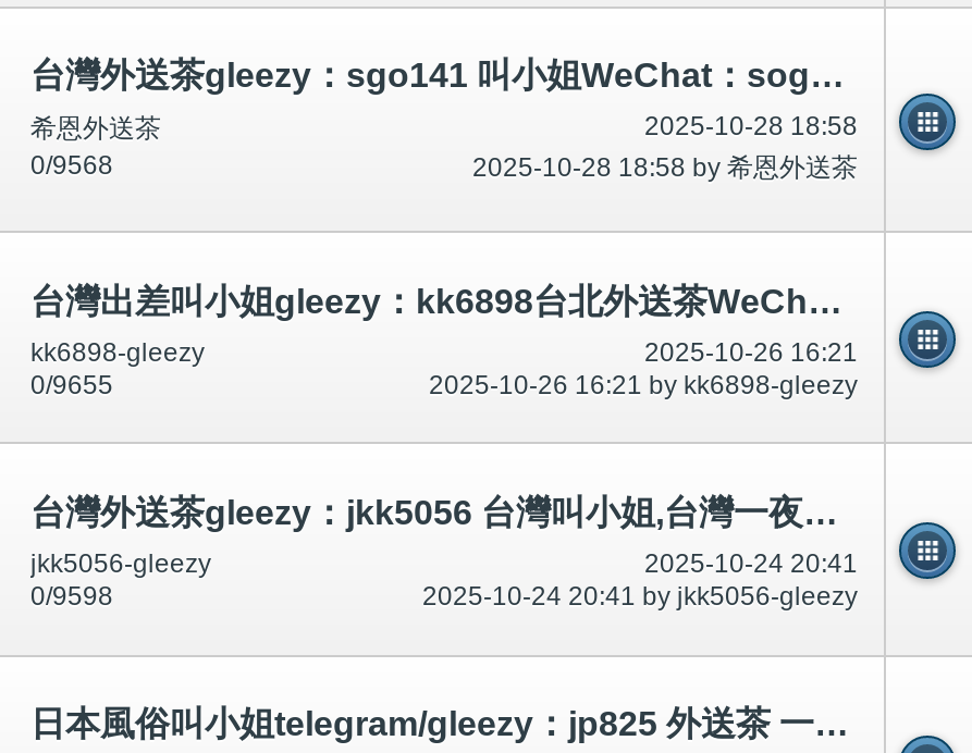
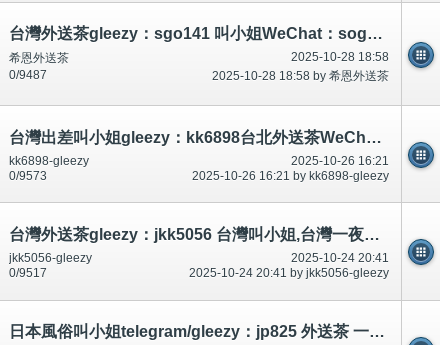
- 0/9568
+ 0/9487

- 0/9655
+ 0/9573

- 0/9598
+ 0/9517
